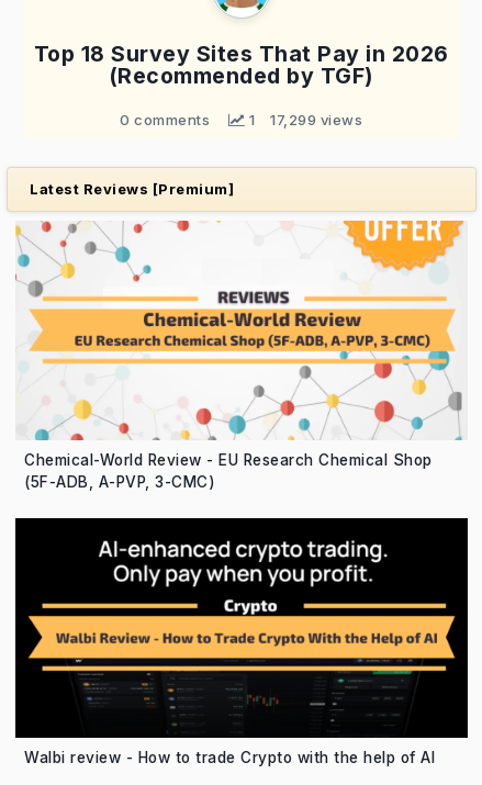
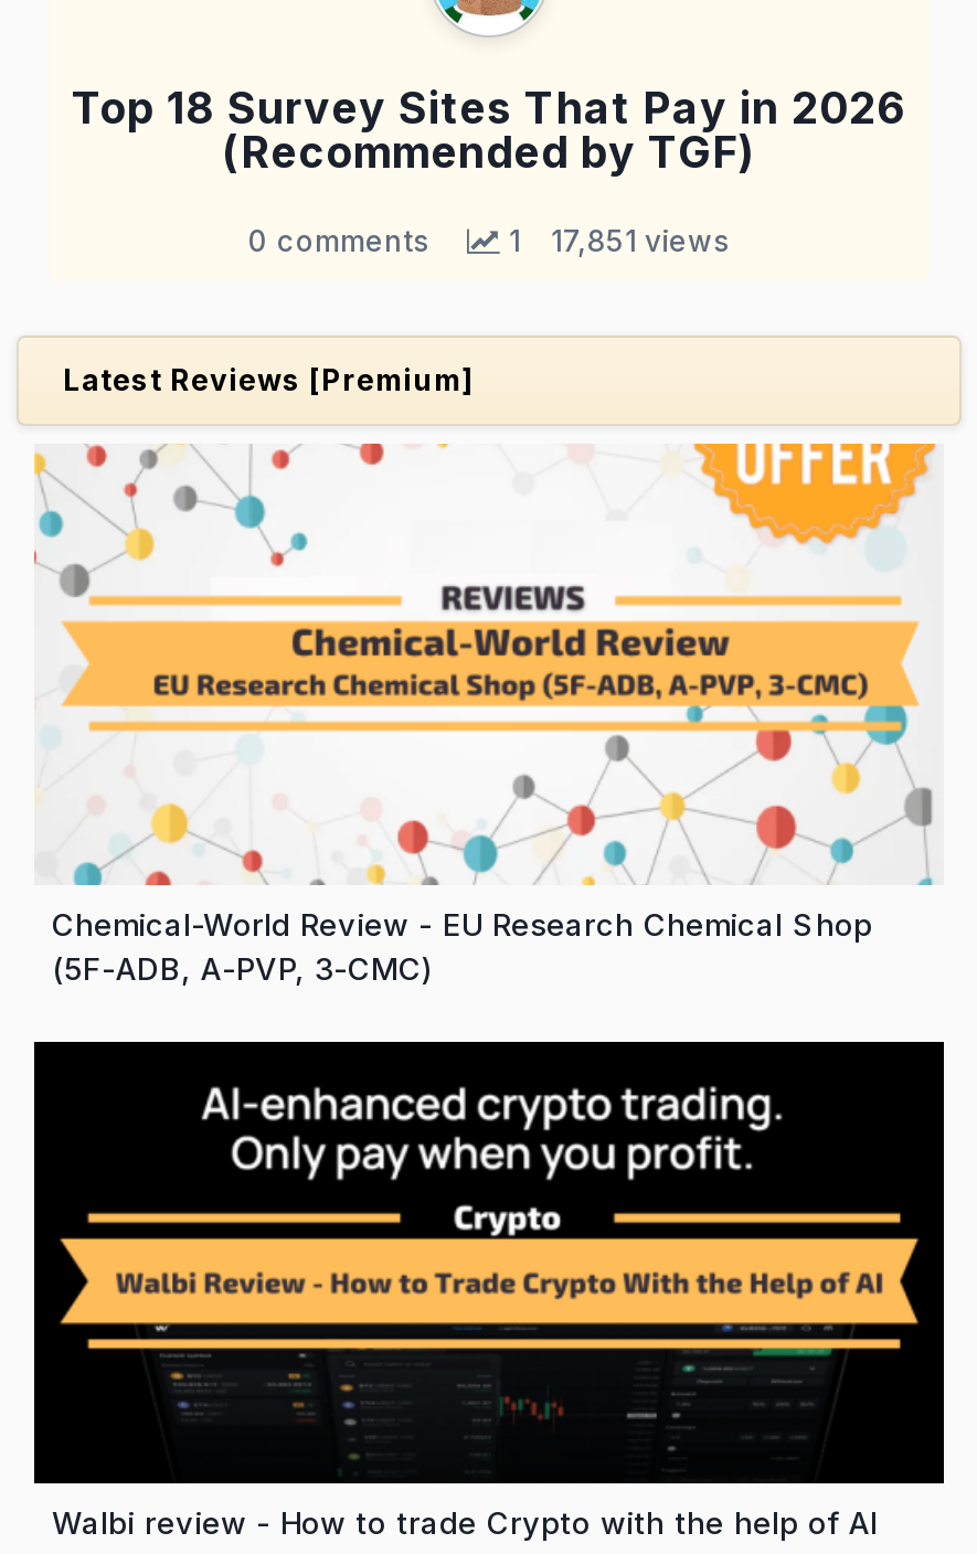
- 1 17,299 views
+ 1 17,851 views
